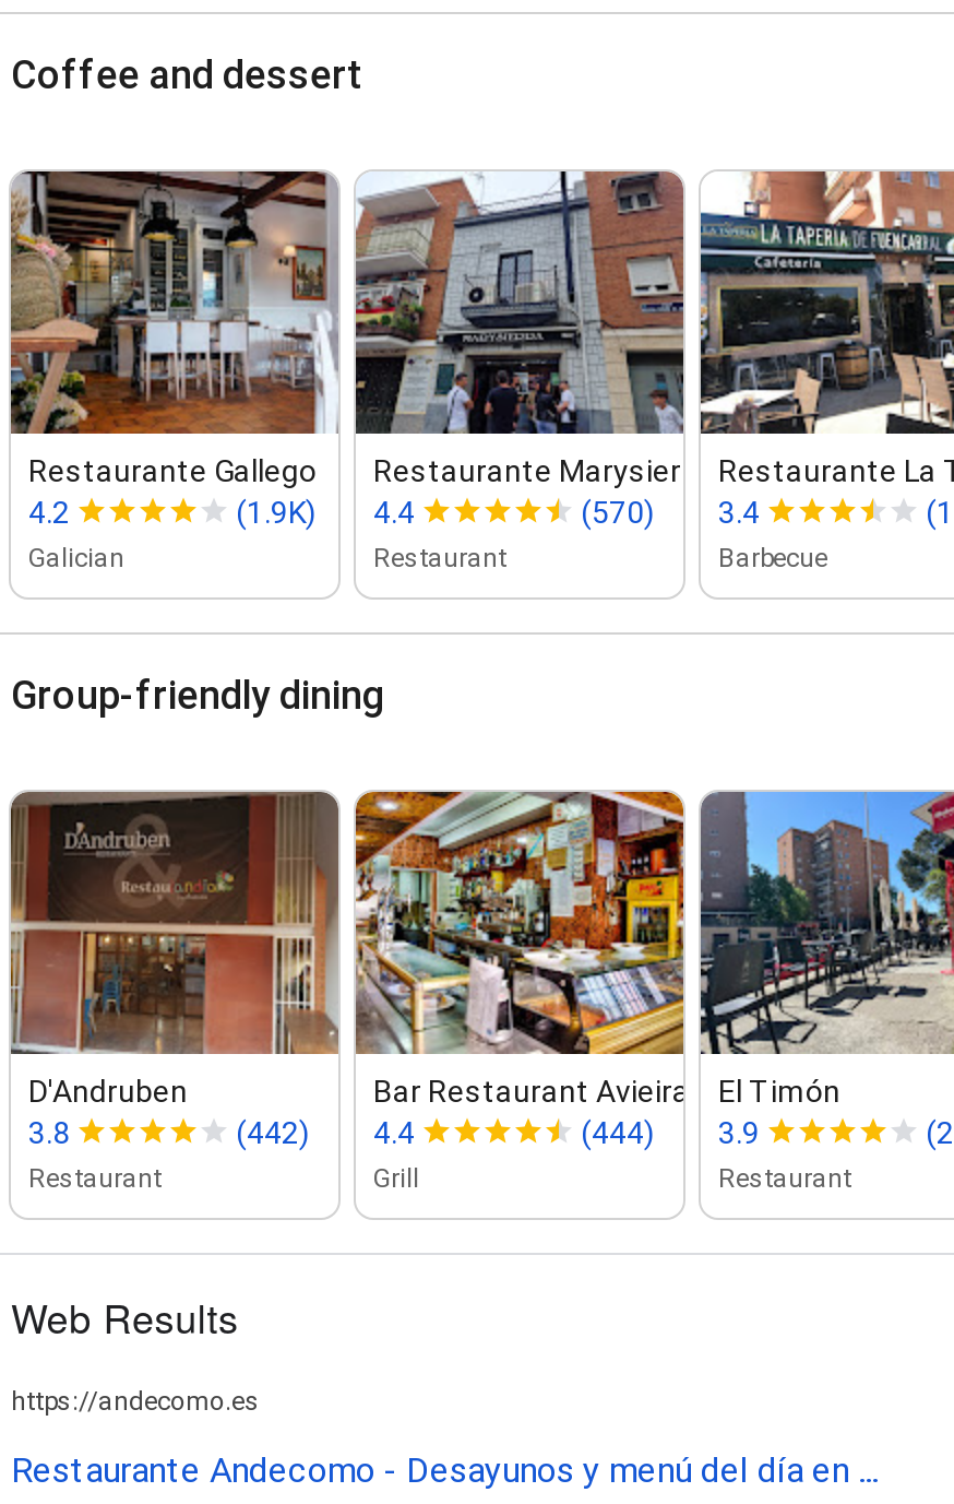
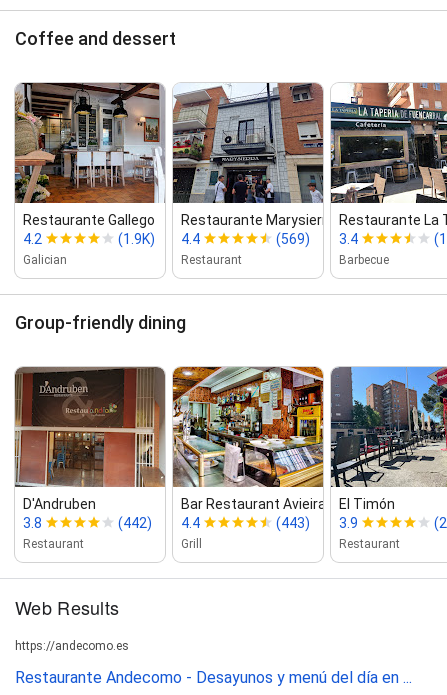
- (570) 3.4
+ (569) 3.4

- (444) 3.9
+ (443) 3.9
